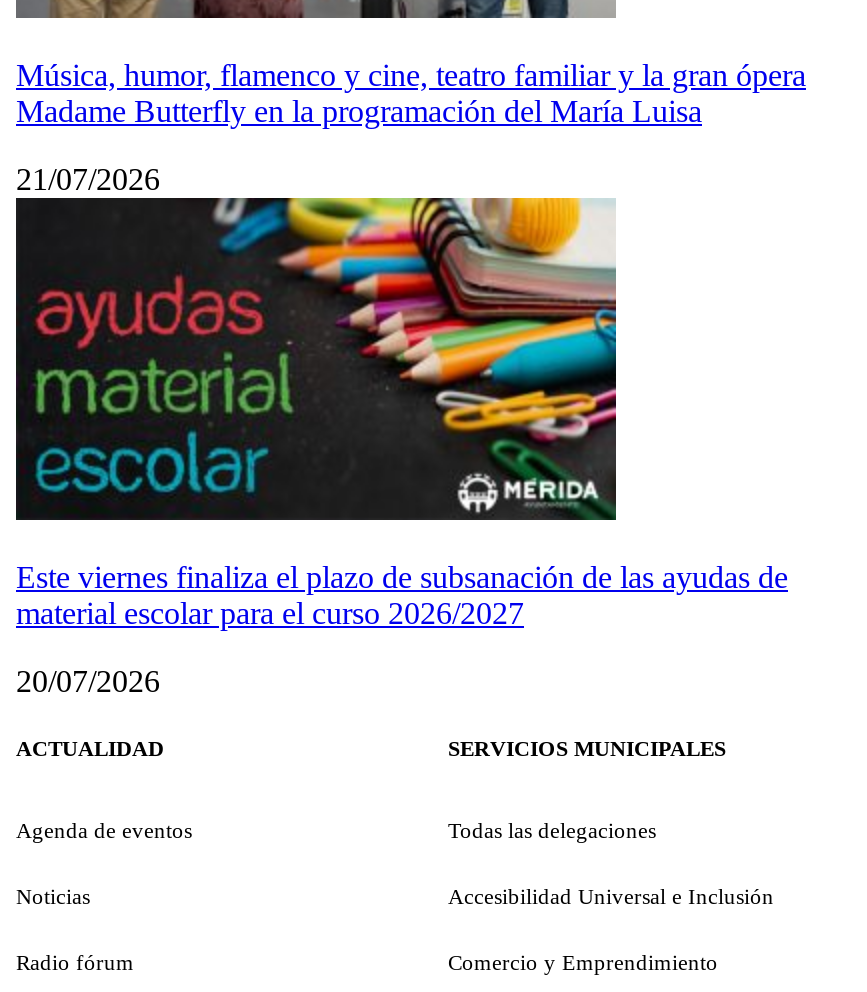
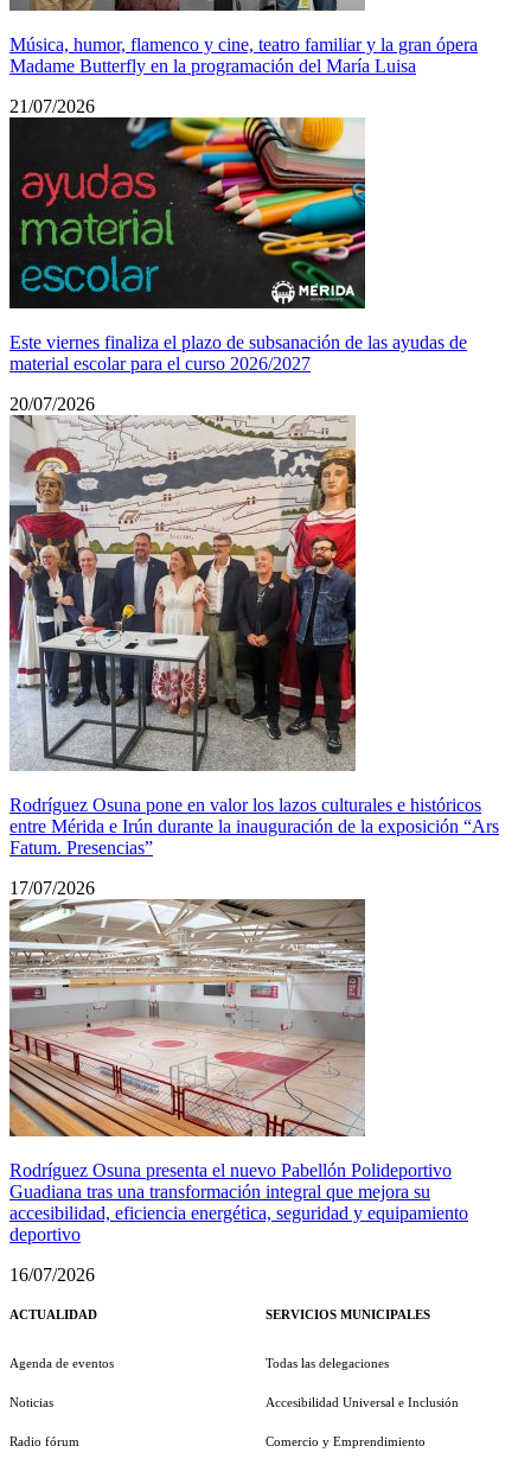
+ [image]
+ Rodríguez Osuna presenta el nuevo Pabellón Polideportivo
+ Guadiana tras una transformación integral que mejora su
+ accesibilidad, eficiencia energética, seguridad y equipamiento
+ deportivo
+ 16/07/2026

+ [image]
+ Rodríguez Osuna pone en valor los lazos culturales e históricos
+ entre Mérida e Irún durante la inauguración de la exposición “Ars
+ Fatum. Presencias”
+ 17/07/2026
